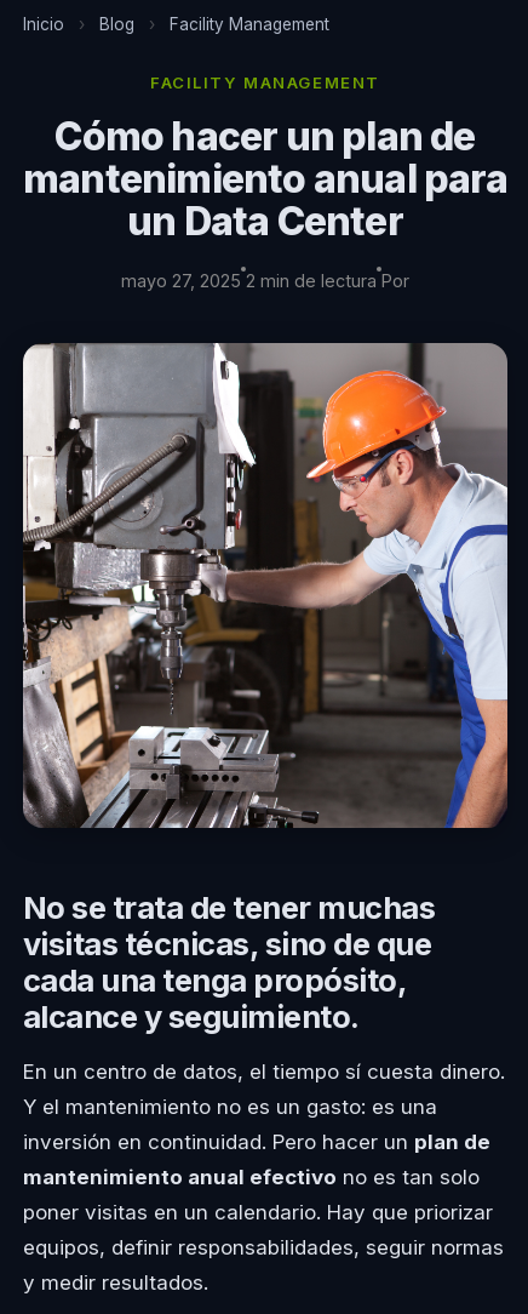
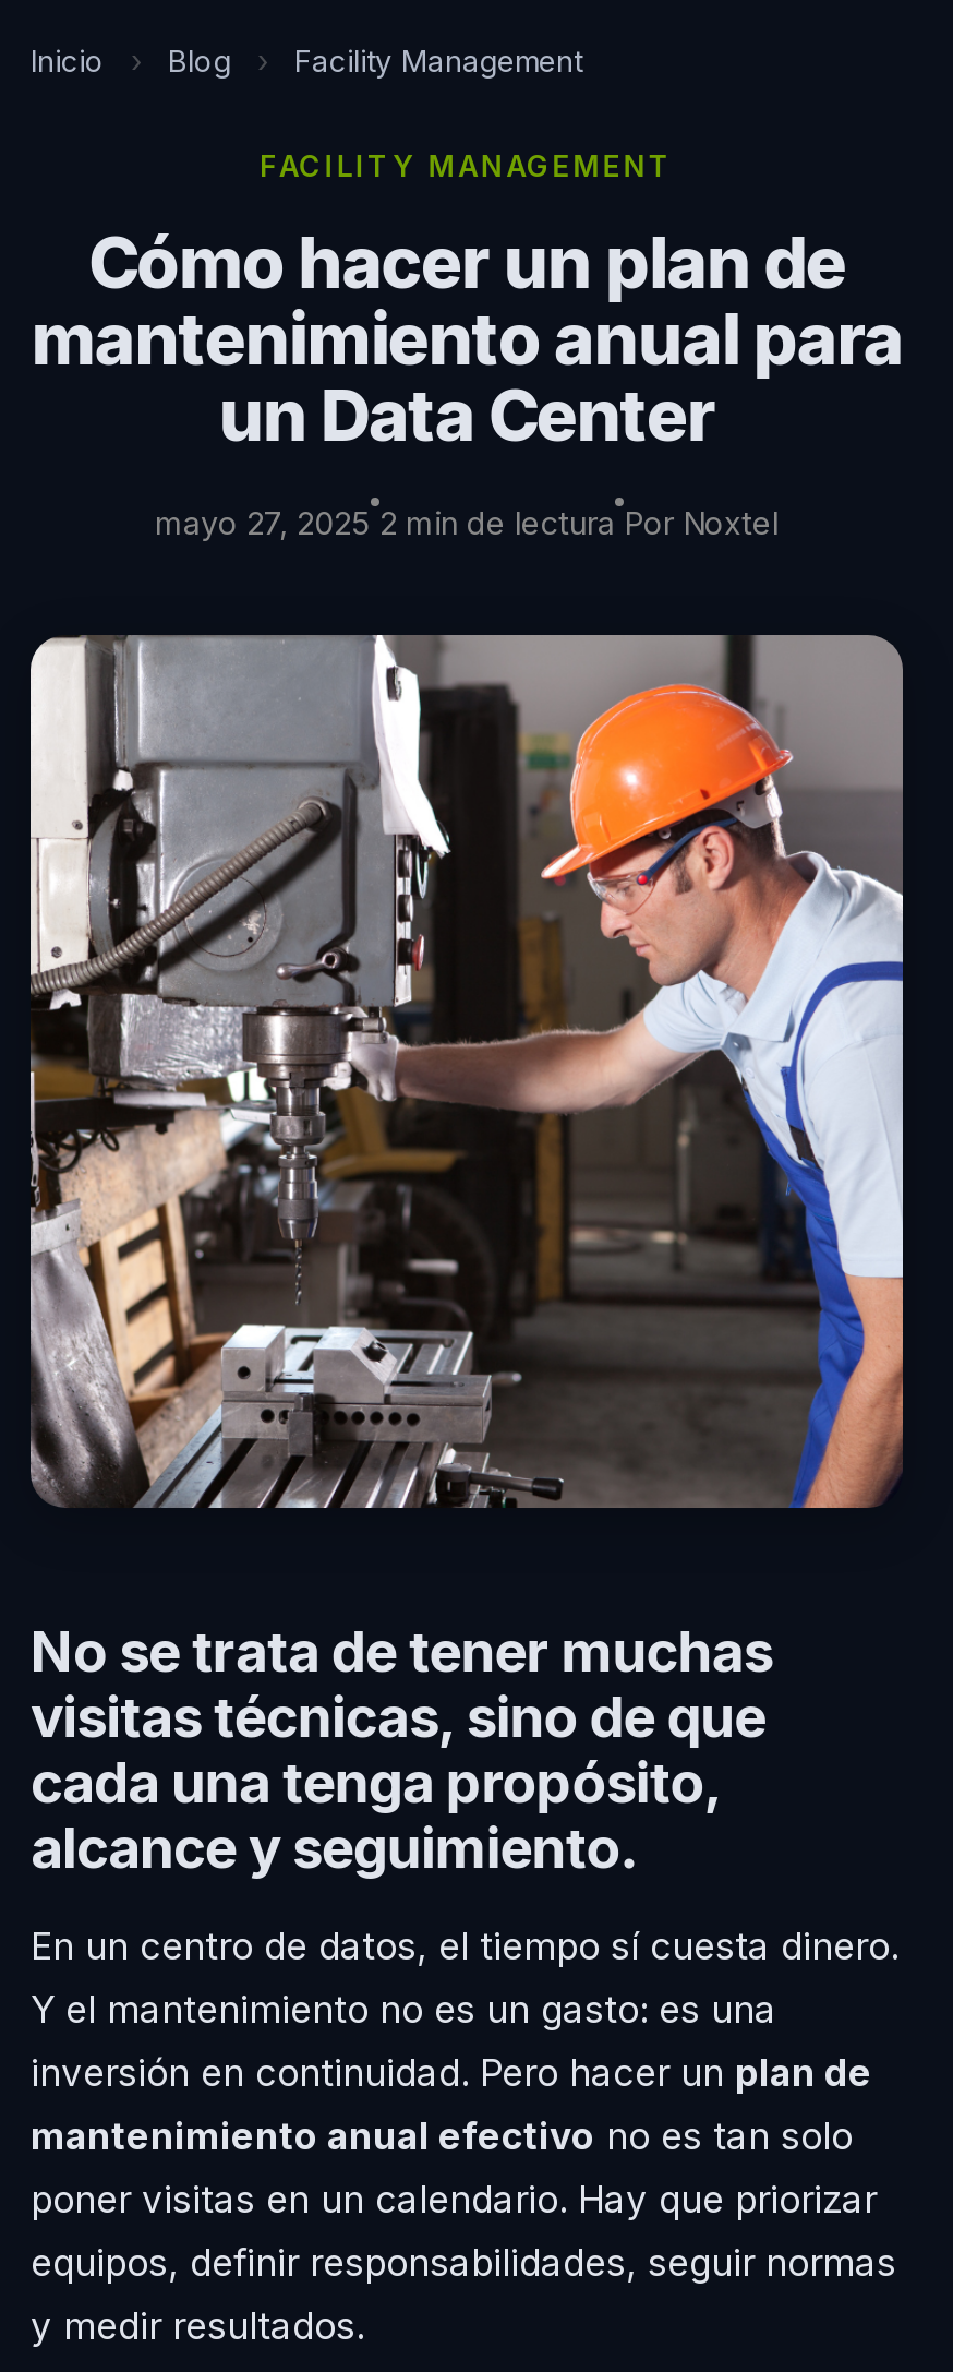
- mayo 27, 2025 2 min de lectura Por
+ mayo 27, 2025 2 min de lectura Por Noxtel
